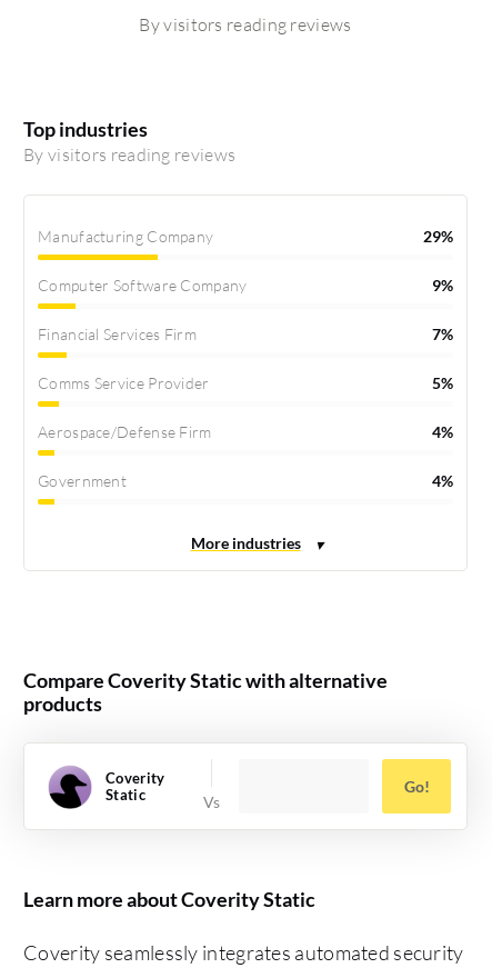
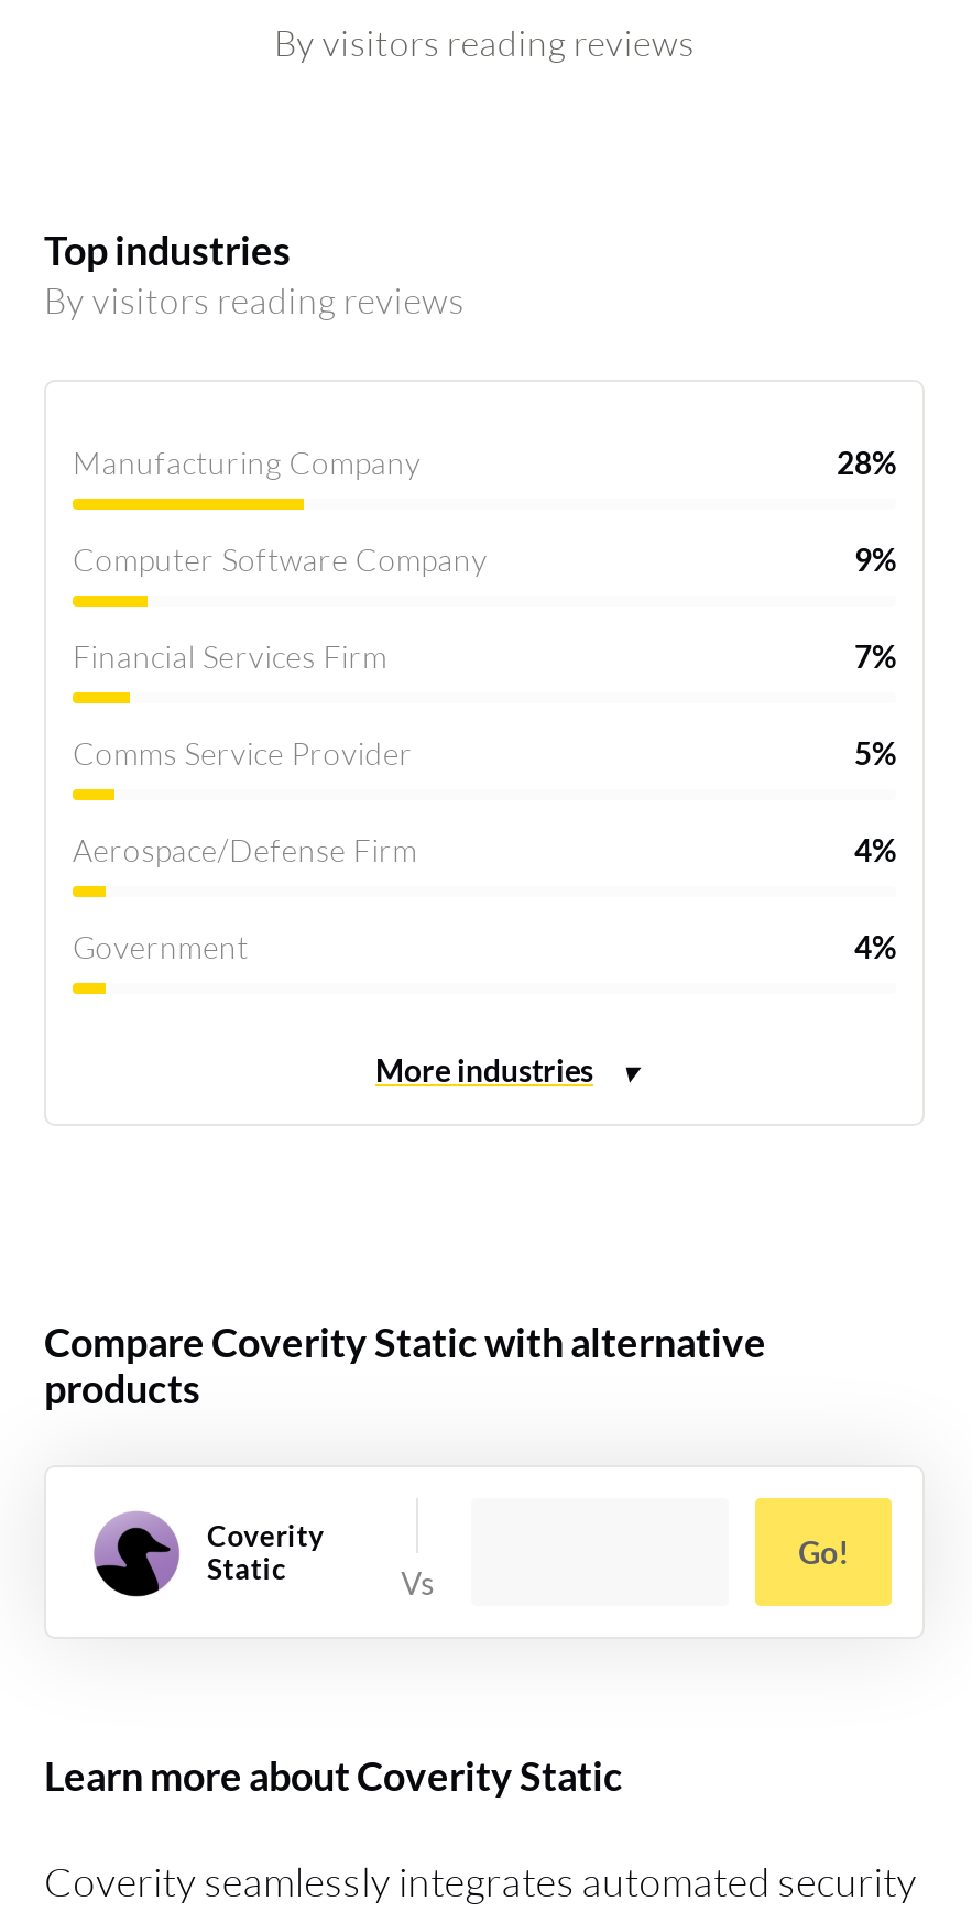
- 29%
+ 28%
